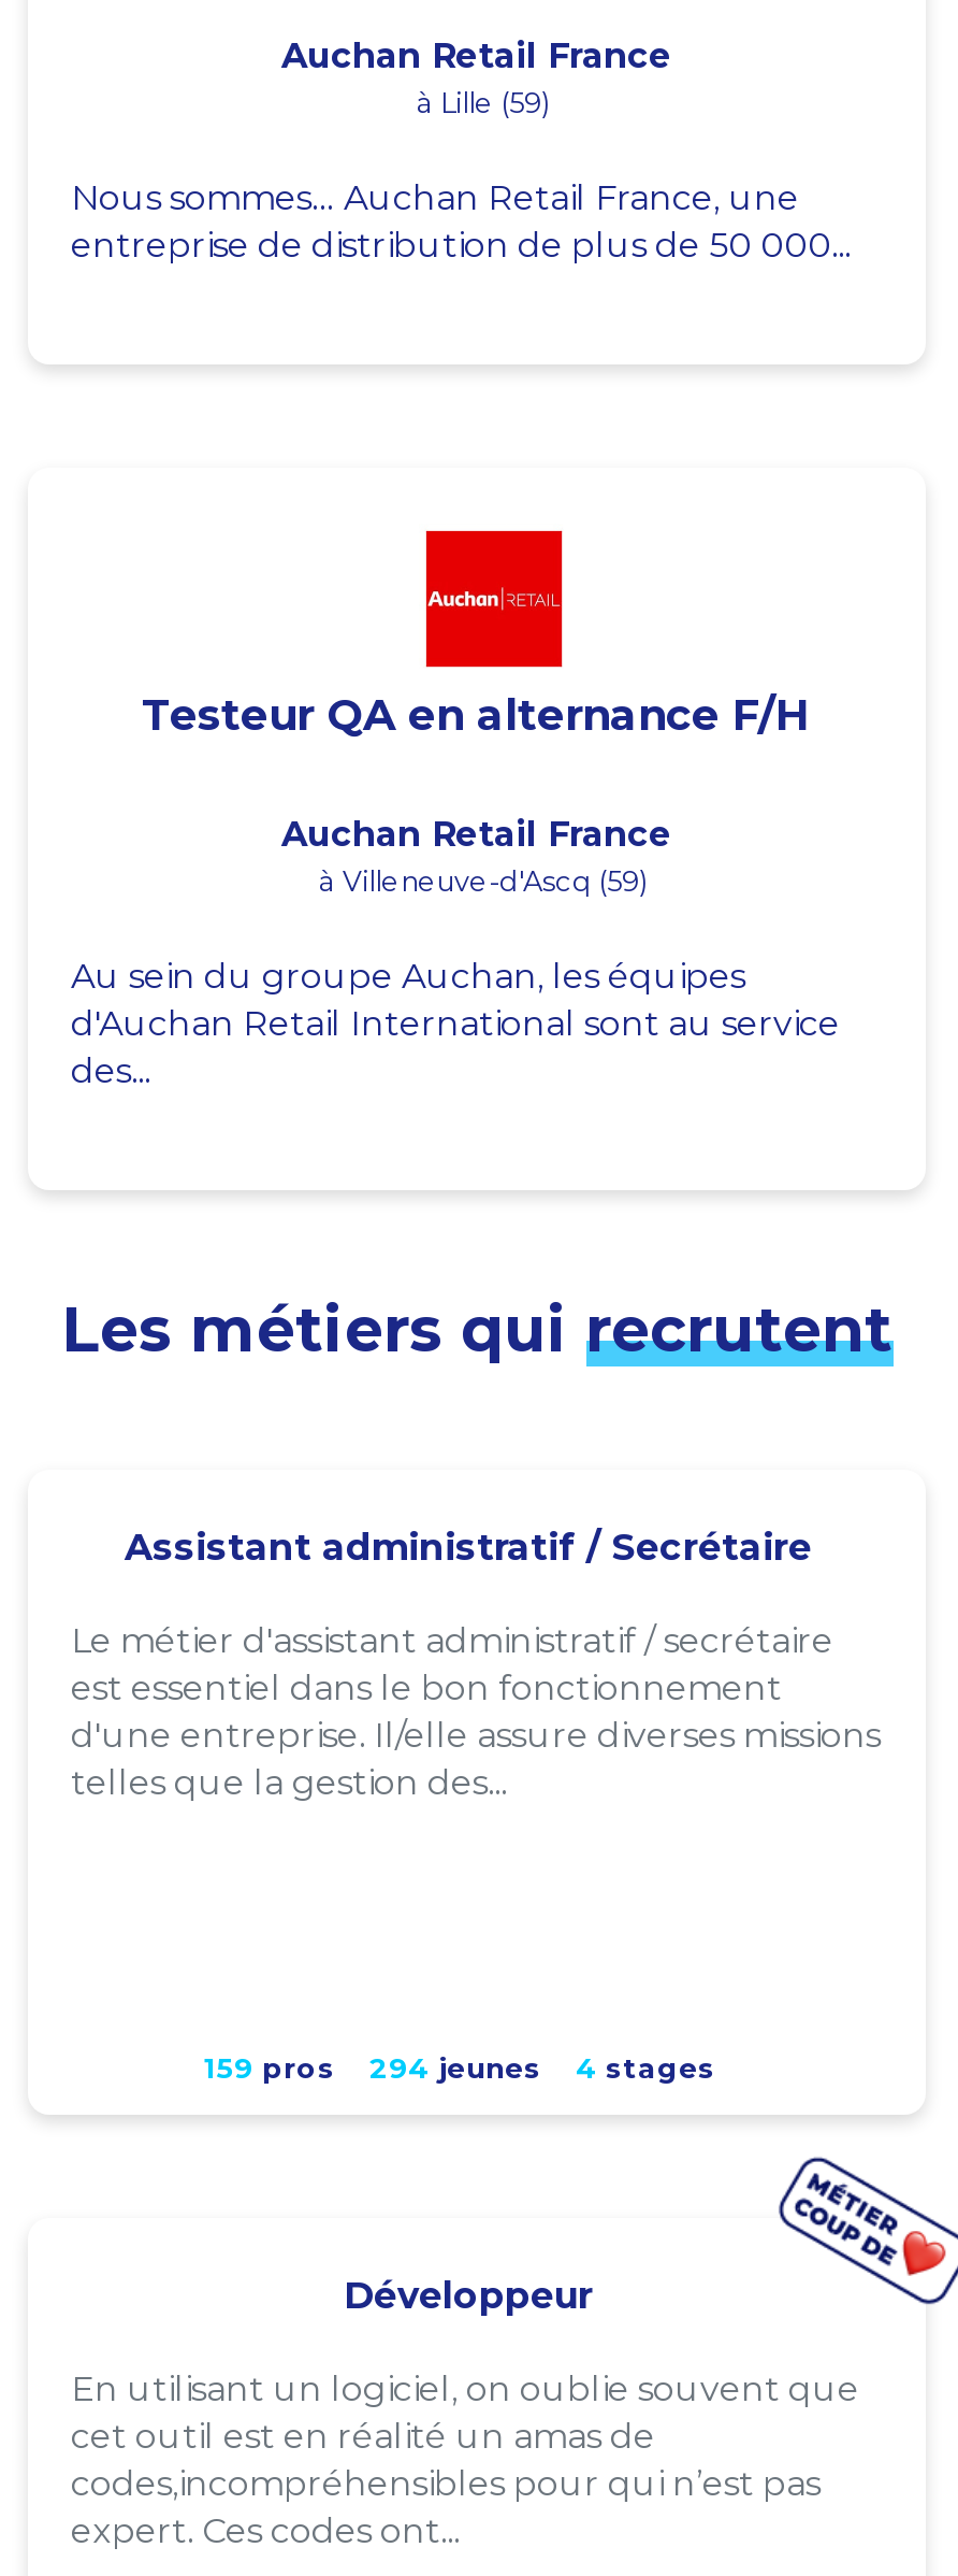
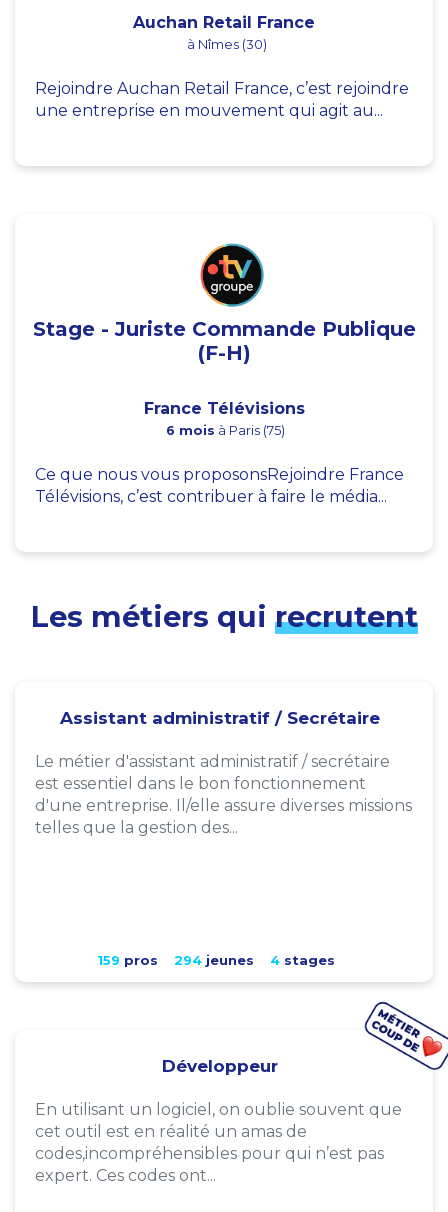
- à Lille (59)
+ à Nîmes (30)

- Nous sommes… Auchan Retail France, une
- entreprise de distribution de plus de 50 000...
+ Rejoindre Auchan Retail France, c’est rejoindre
+ une entreprise en mouvement qui agit au...

- [image]
- Testeur QA en alternance F/H
+ [image]
+ Stage - Juriste Commande Publique
+ (F-H)

- Auchan Retail France
- à Villeneuve-d'Ascq (59)
+ France Télévisions
+ 6 mois à Paris (75)

- Au sein du groupe Auchan, les équipes
- d'Auchan Retail International sont au service
- des...
+ Ce que nous vous proposonsRejoindre France
+ Télévisions, c’est contribuer à faire le média...
